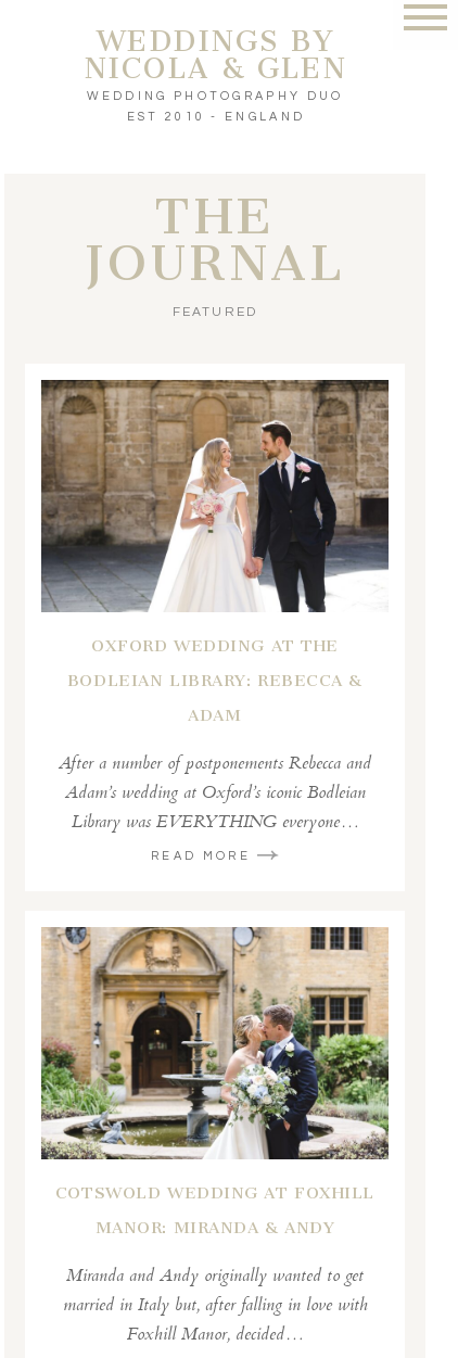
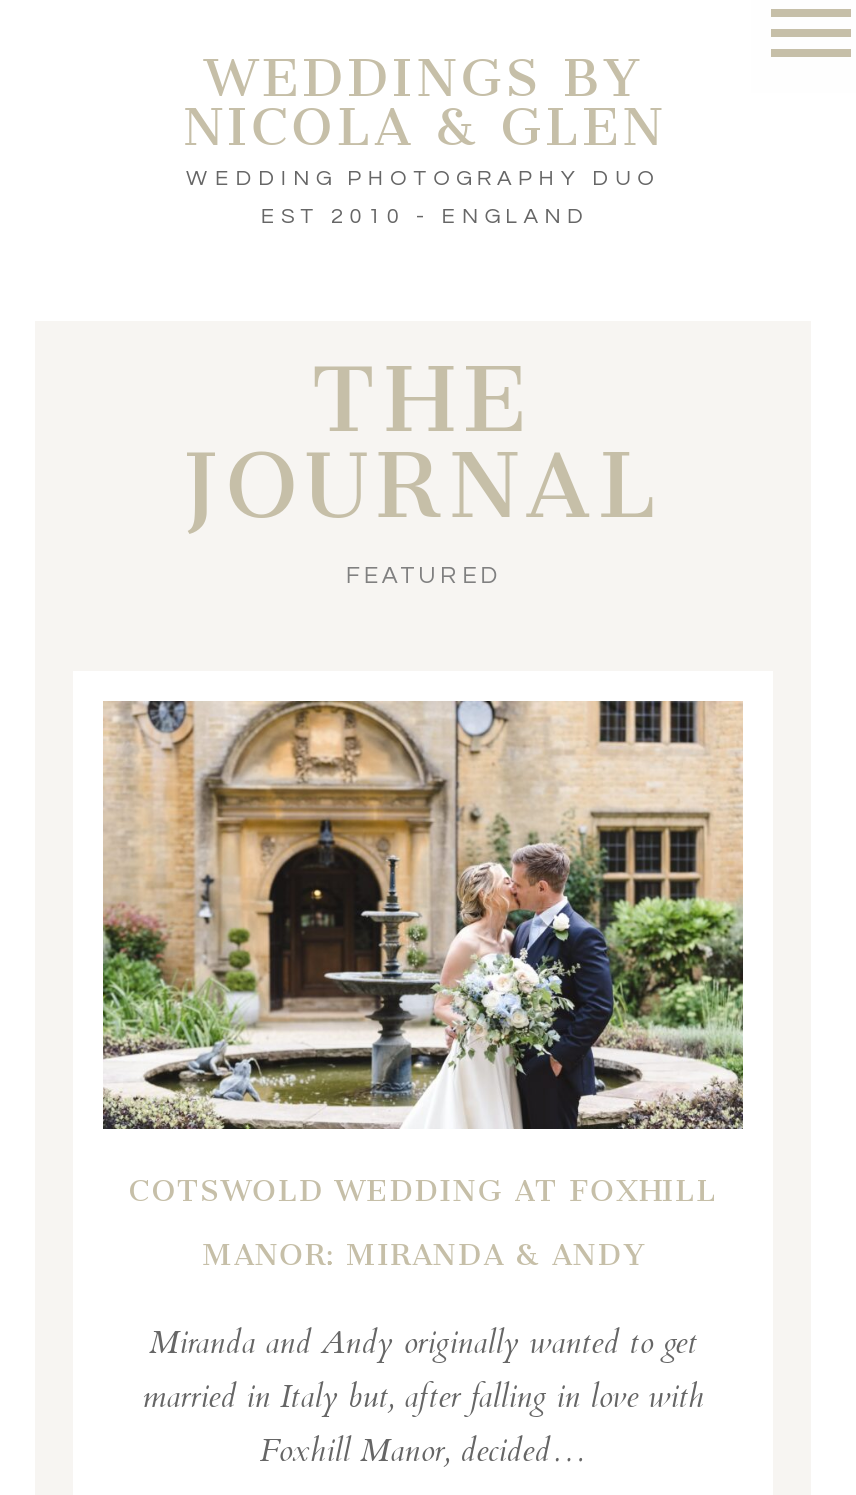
- [image]
- OXFORD WEDDING AT THE
- BODLEIAN LIBRARY: REBECCA &
- ADAM
- After a number of postponements Rebecca and
- Adam’s wedding at Oxford’s iconic Bodleian
- Library was EVERYTHING everyone…
- READ MORE
